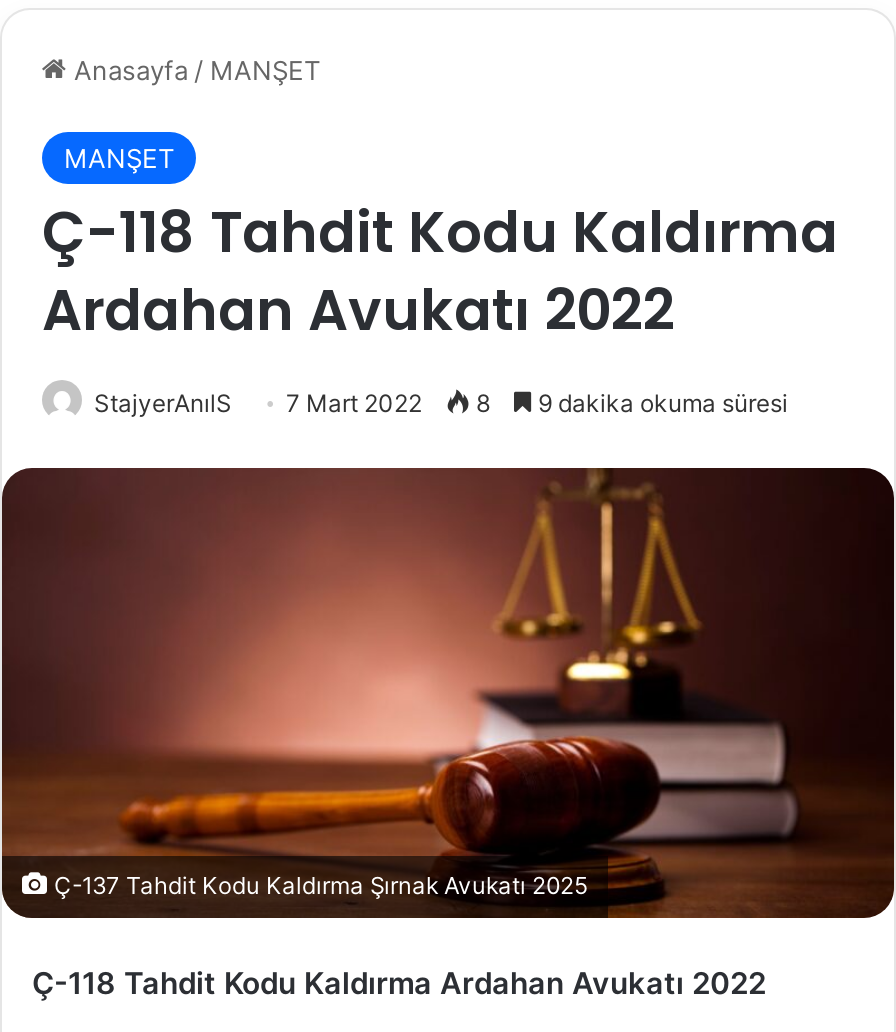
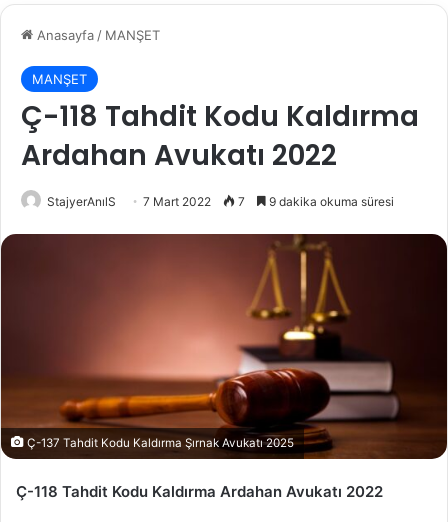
- StajyerAnılS 7 Mart 2022 8 9 dakika okuma süresi
+ StajyerAnılS 7 Mart 2022 7 9 dakika okuma süresi
